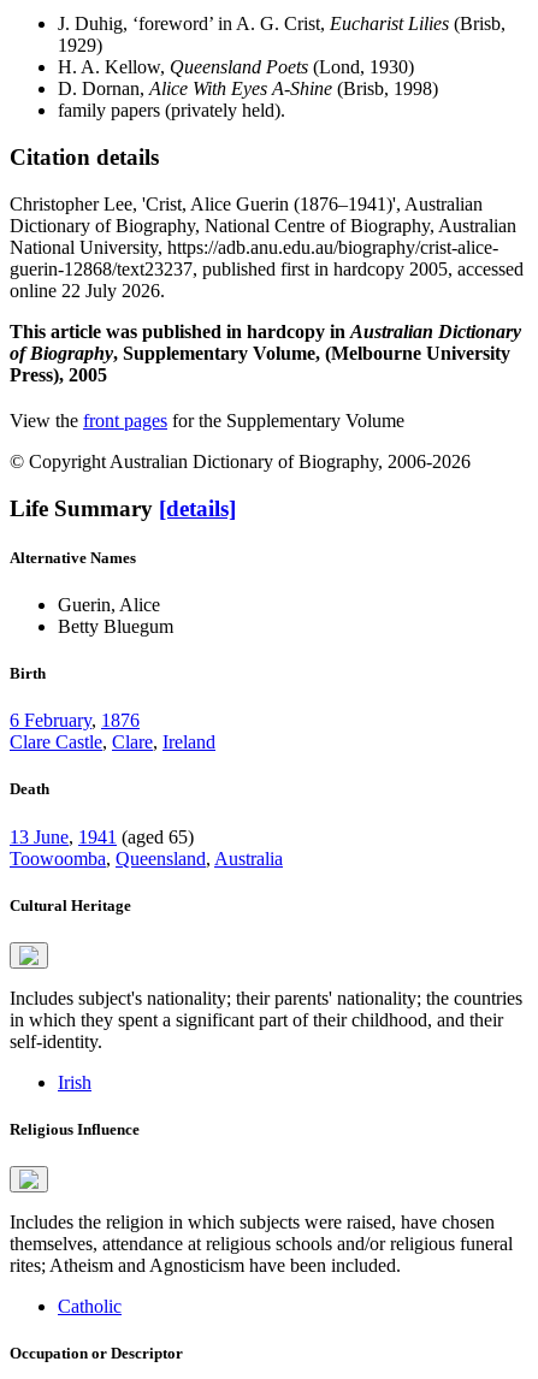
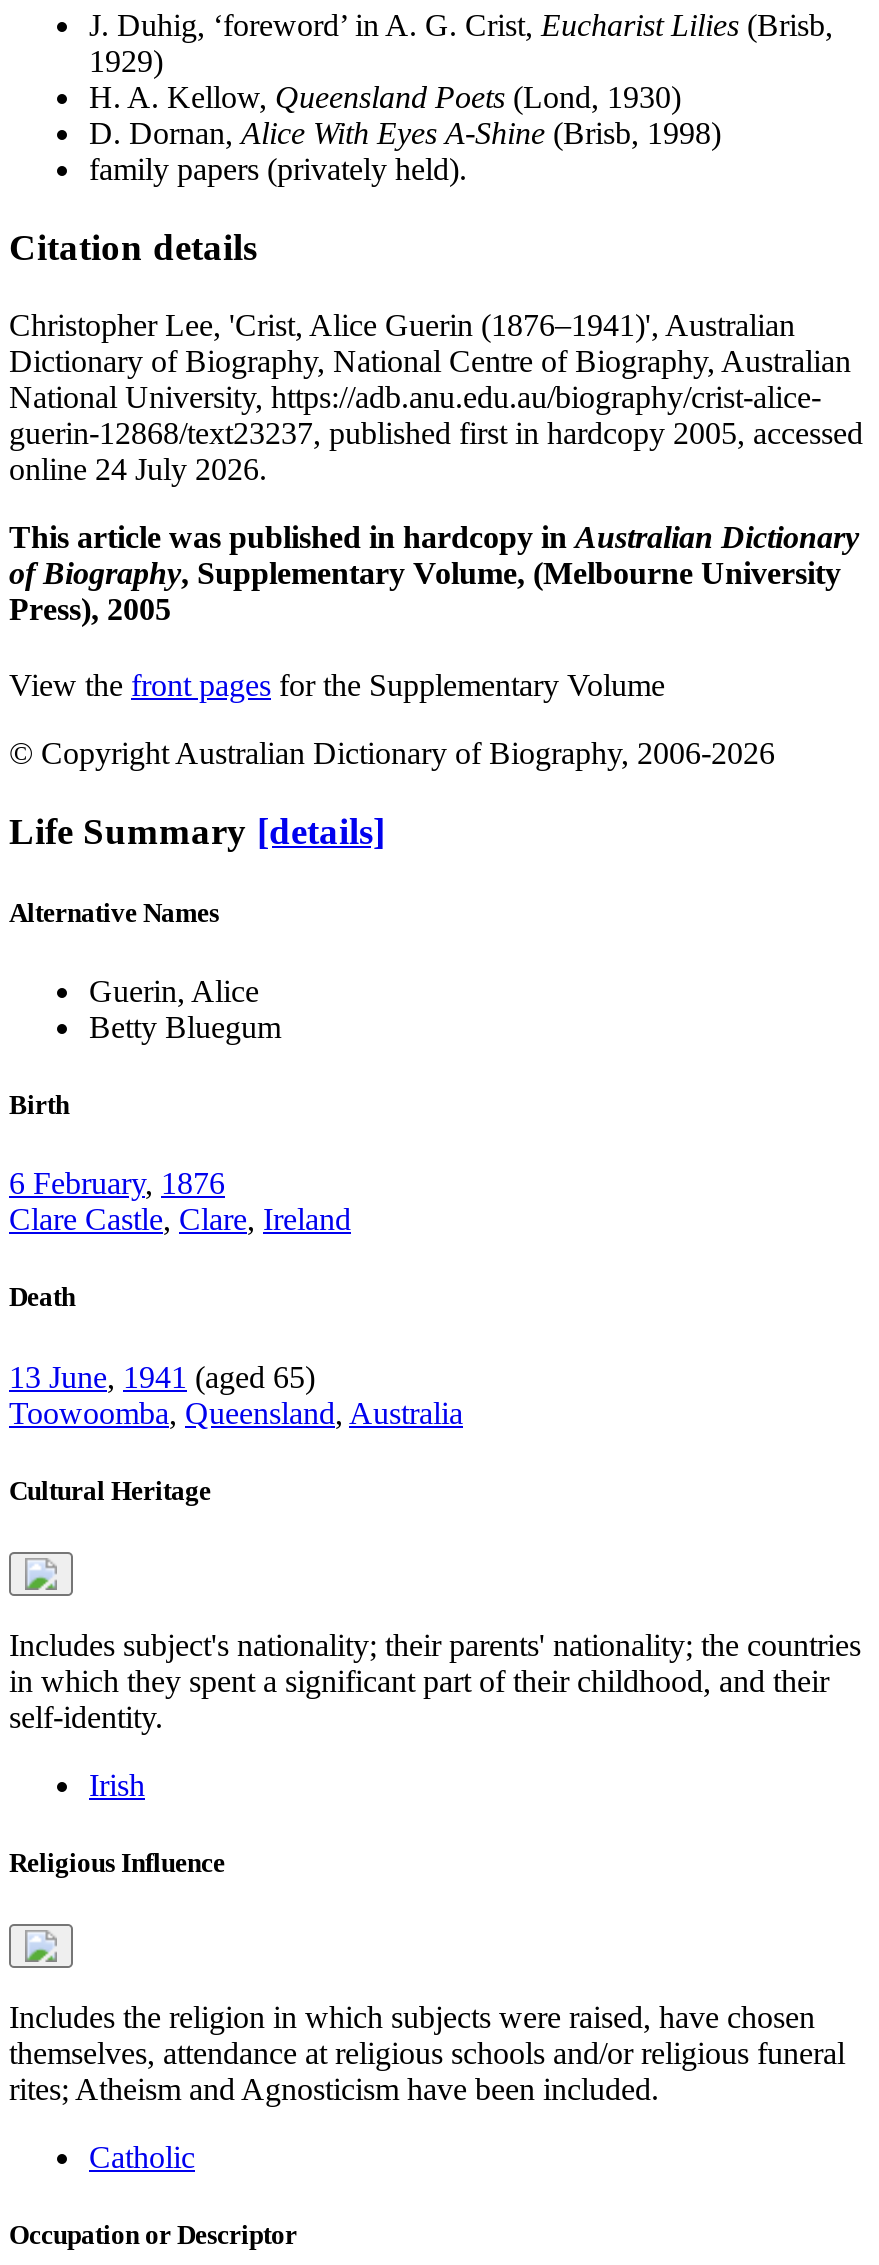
- online 22 July 2026.
+ online 24 July 2026.
